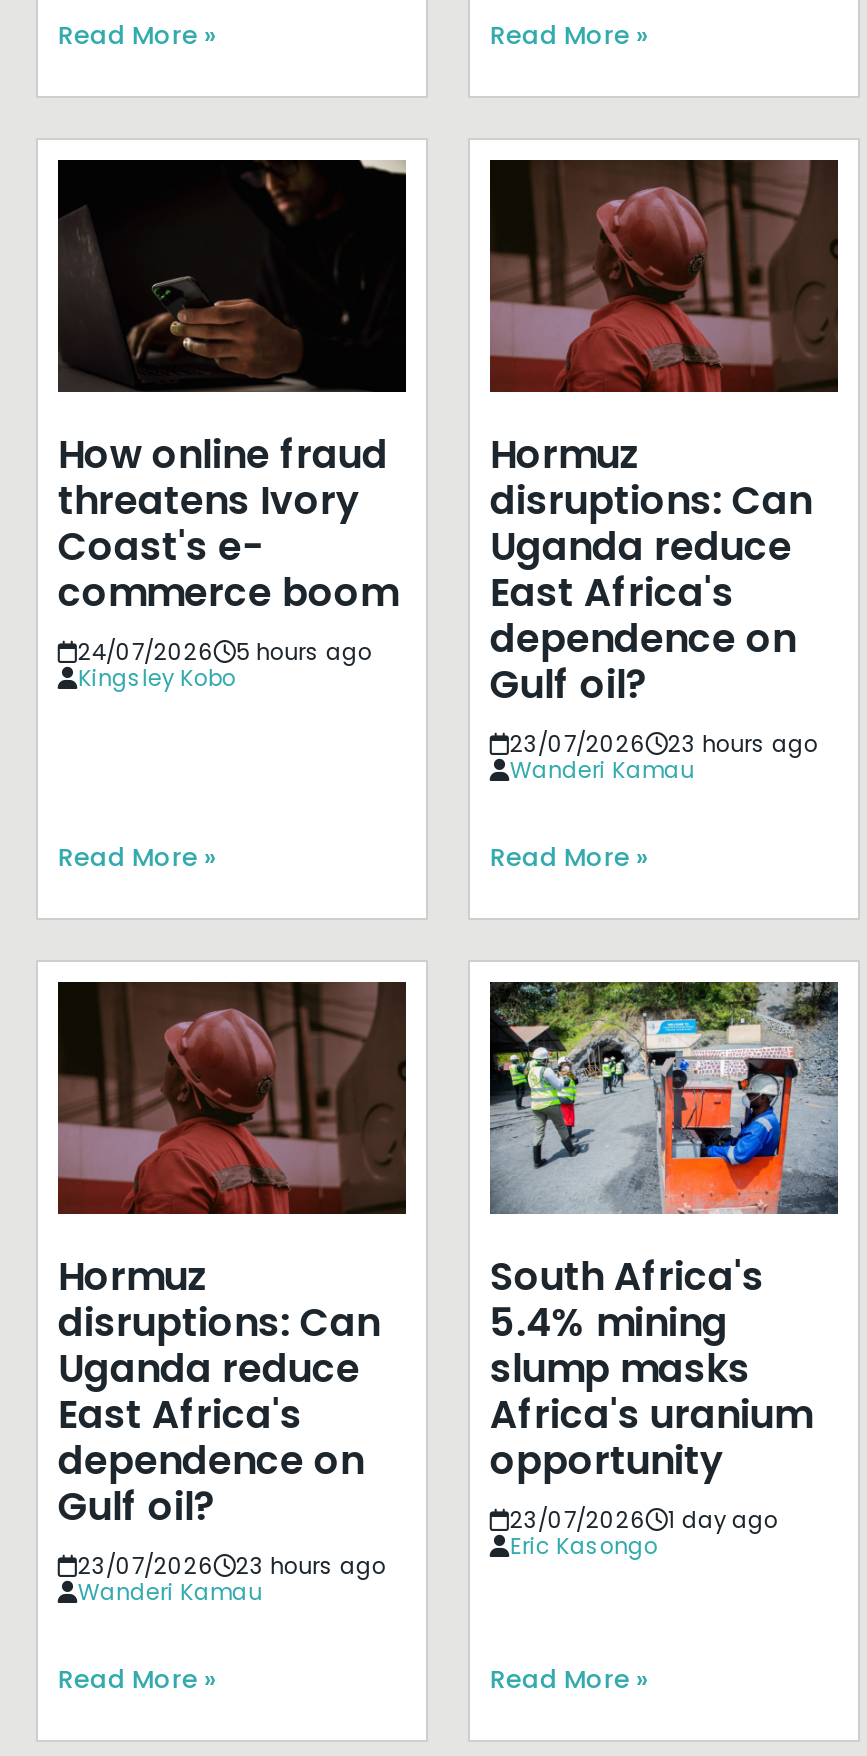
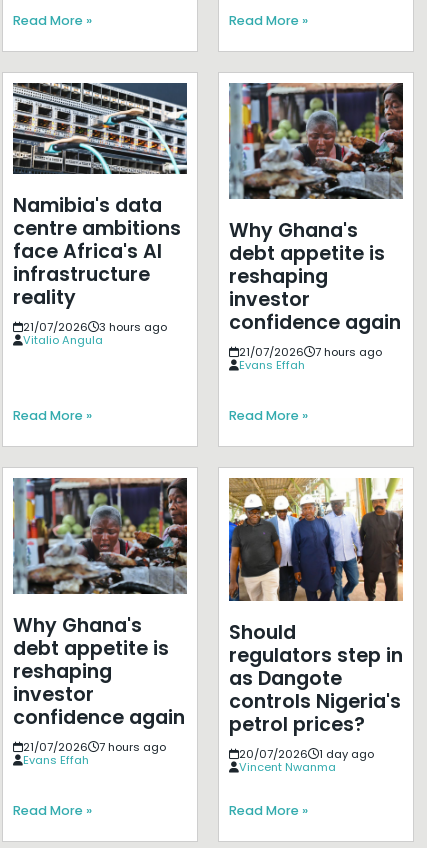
- [image]
- How online fraud
- threatens Ivory
- Coast's e-
- commerce boom
- 24/07/2026
- 5 hours ago
- Kingsley Kobo
+ [image]
+ Namibia's data
+ centre ambitions
+ face Africa's AI
+ infrastructure
+ reality
+ 21/07/2026
+ 3 hours ago
+ Vitalio Angula

- [image]
- Hormuz
- disruptions: Can
- Uganda reduce
- East Africa's
- dependence on
- Gulf oil?
- 23/07/2026
- 23 hours ago
- Wanderi Kamau
+ [image]
+ Why Ghana's
+ debt appetite is
+ reshaping
+ investor
+ confidence again
+ 21/07/2026
+ 7 hours ago
+ Evans Effah

- [image]
- Hormuz
- disruptions: Can
- Uganda reduce
- East Africa's
- dependence on
- Gulf oil?
- 23/07/2026
- 23 hours ago
- Wanderi Kamau
+ [image]
+ Why Ghana's
+ debt appetite is
+ reshaping
+ investor
+ confidence again
+ 21/07/2026
+ 7 hours ago
+ Evans Effah

- [image]
- South Africa's
- 5.4% mining
- slump masks
- Africa's uranium
- opportunity
- 23/07/2026
+ [image]
+ Should
+ regulators step in
+ as Dangote
+ controls Nigeria's
+ petrol prices?
+ 20/07/2026

- Eric Kasongo
+ Vincent Nwanma
